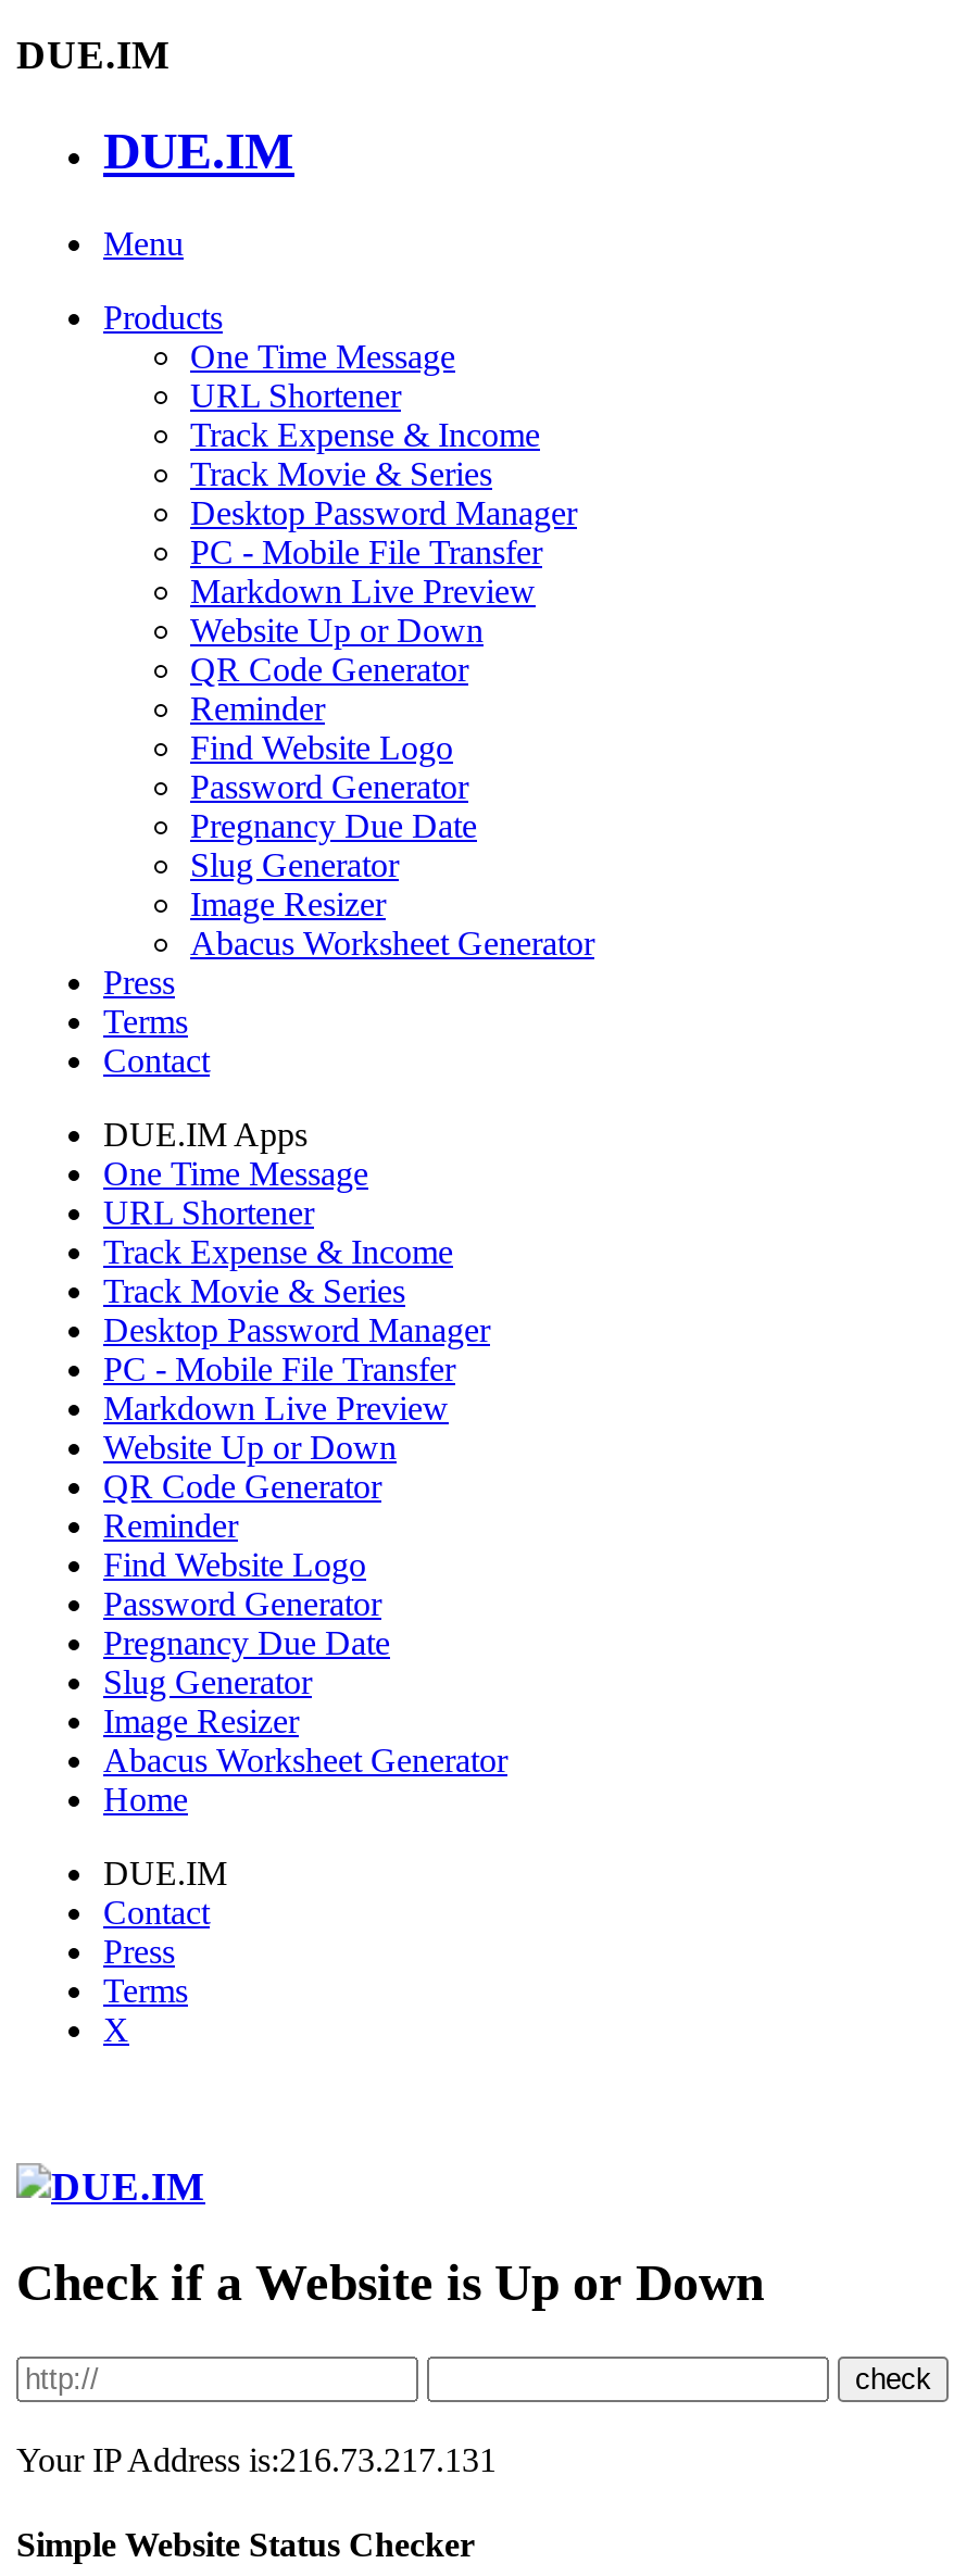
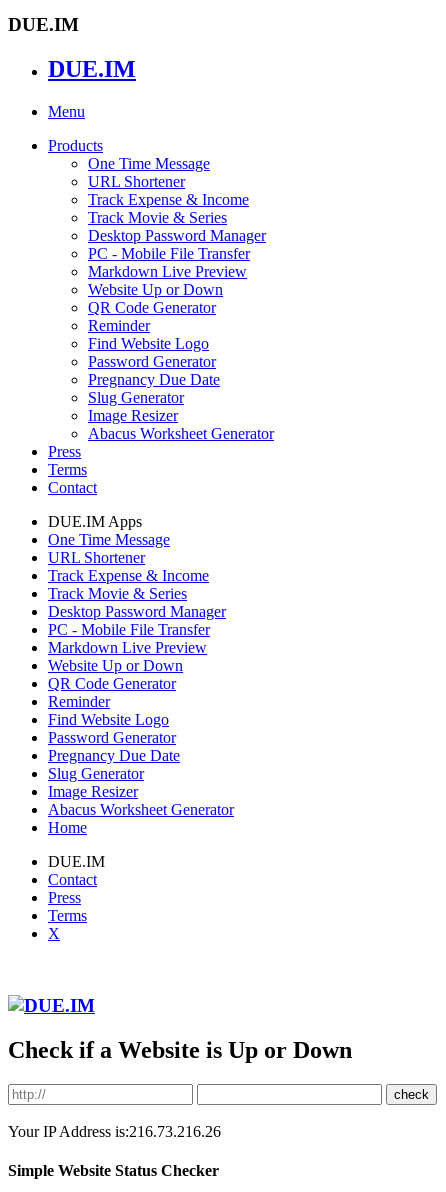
- Your IP Address is:216.73.217.131
+ Your IP Address is:216.73.216.26
